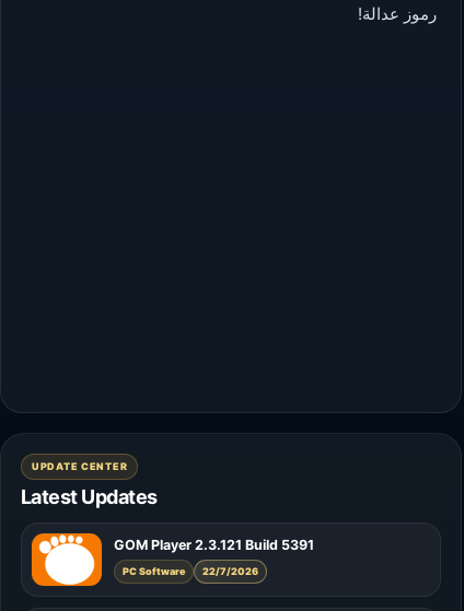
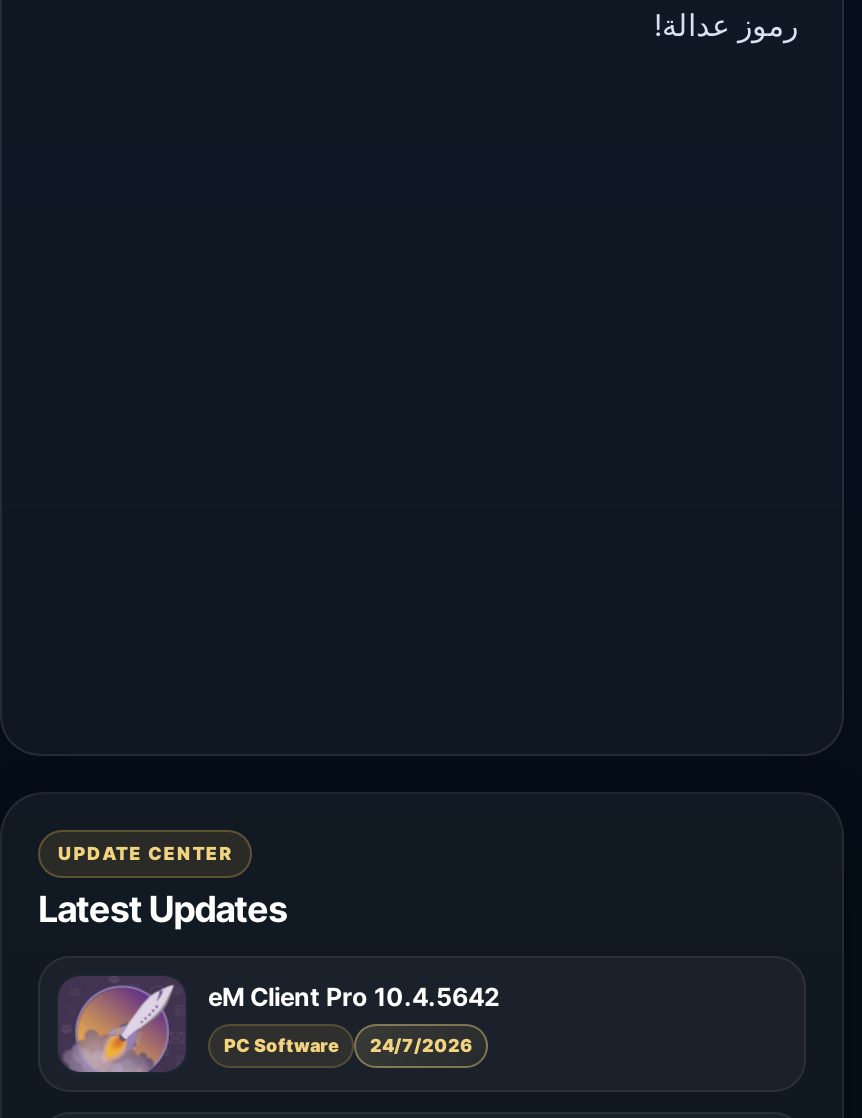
- [image]
- GOM Player 2.3.121 Build 5391
+ [image]
+ eM Client Pro 10.4.5642

- PC Software 22/7/2026
+ PC Software 24/7/2026
